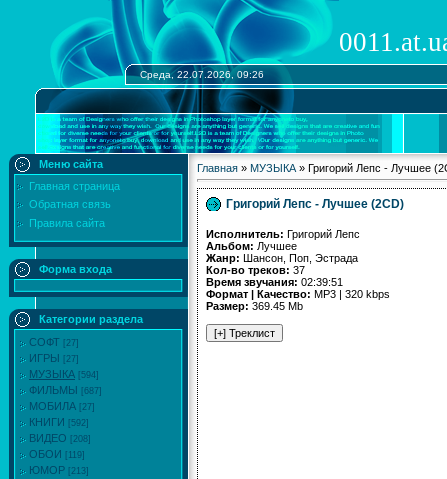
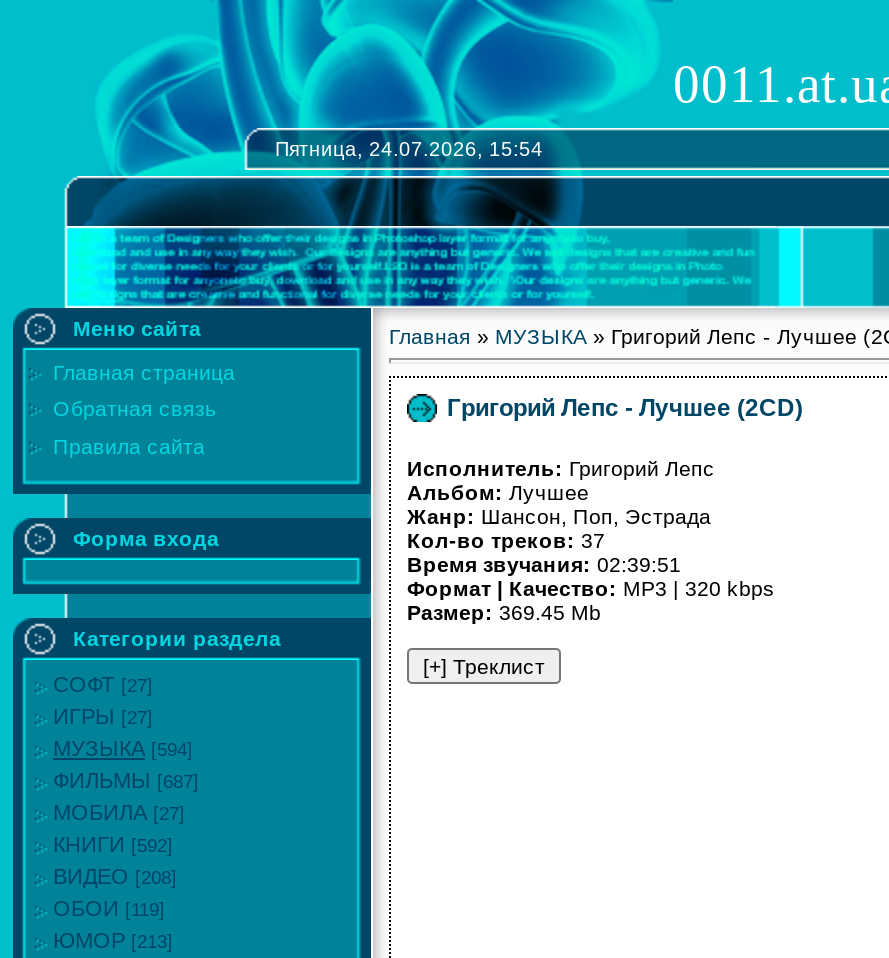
- Среда, 22.07.2026, 09:26
+ Пятница, 24.07.2026, 15:54
